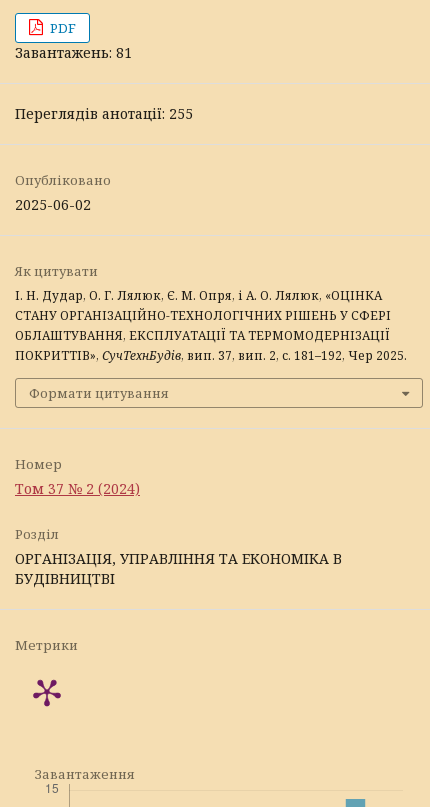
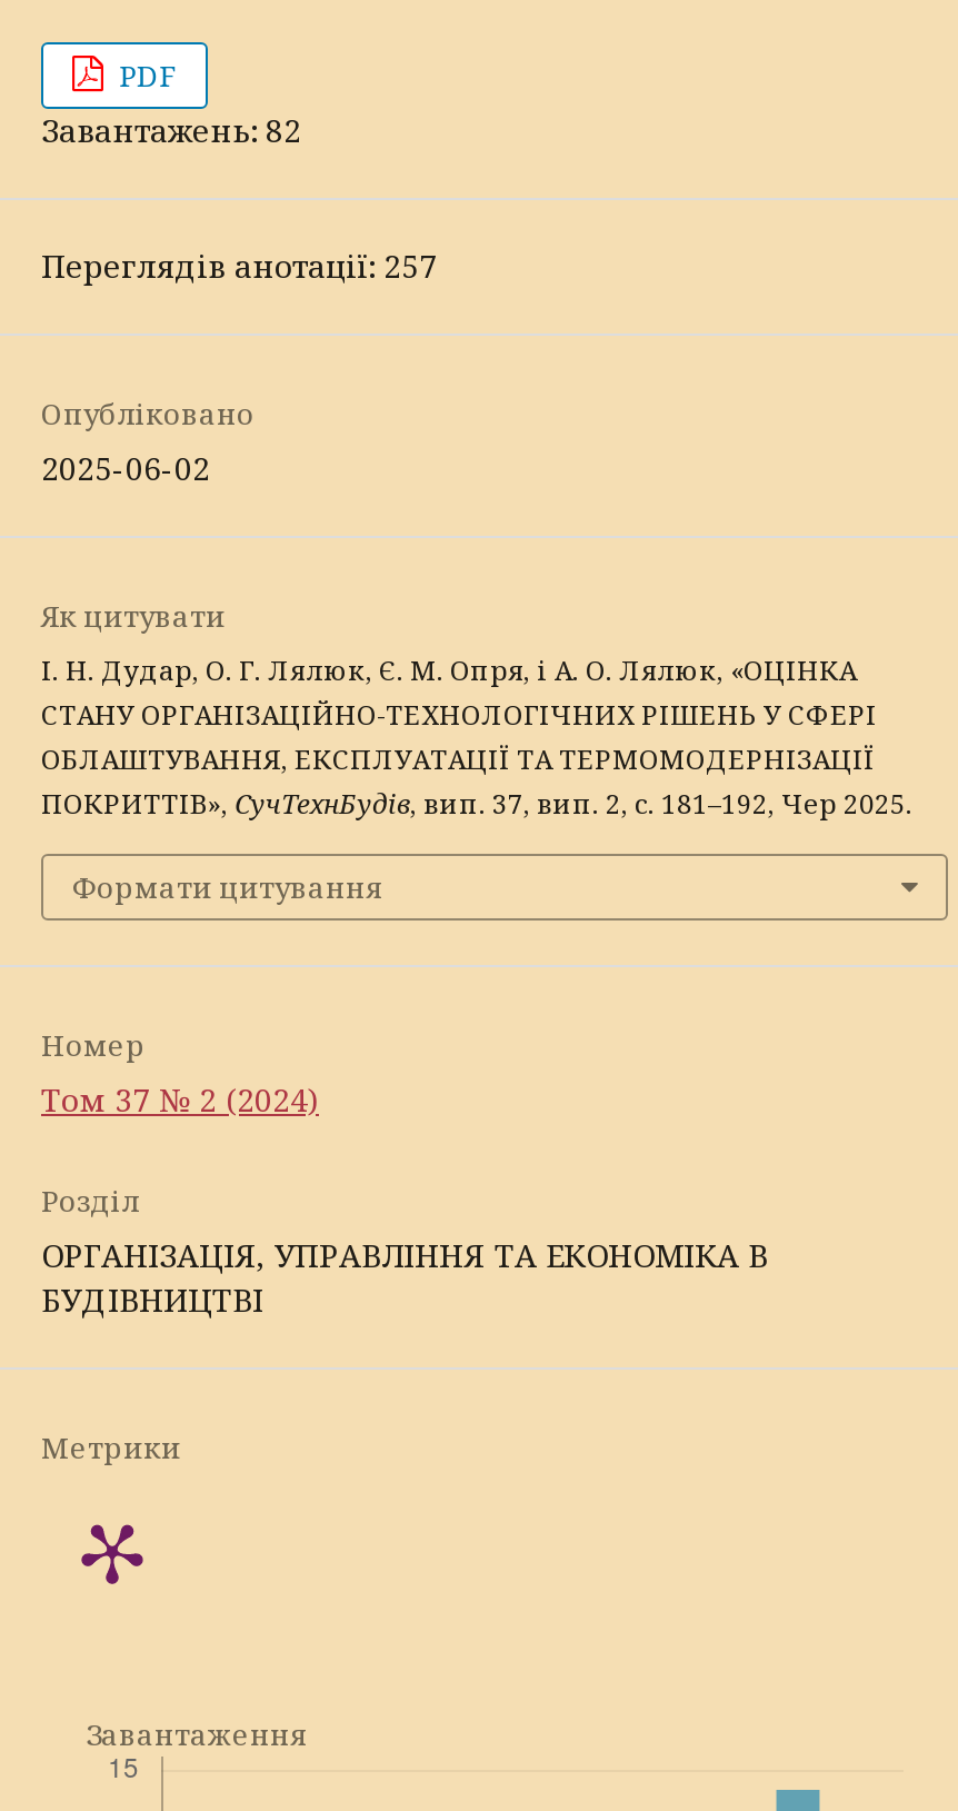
- Завантажень: 81
+ Завантажень: 82

- Переглядів анотації: 255
+ Переглядів анотації: 257
